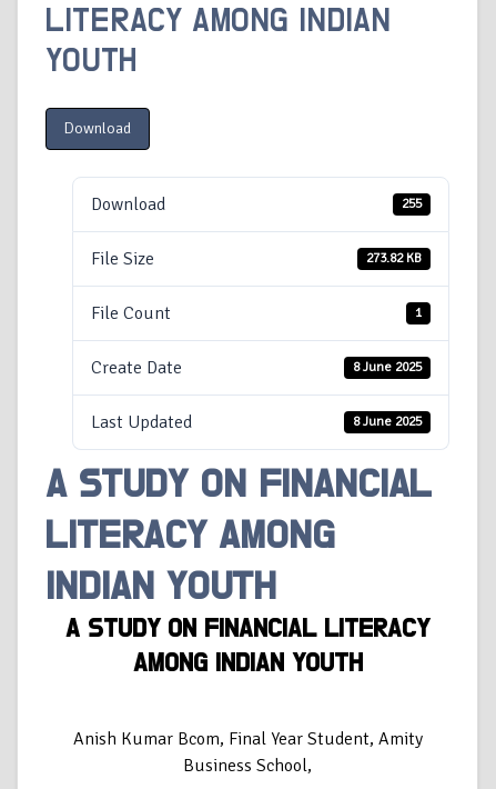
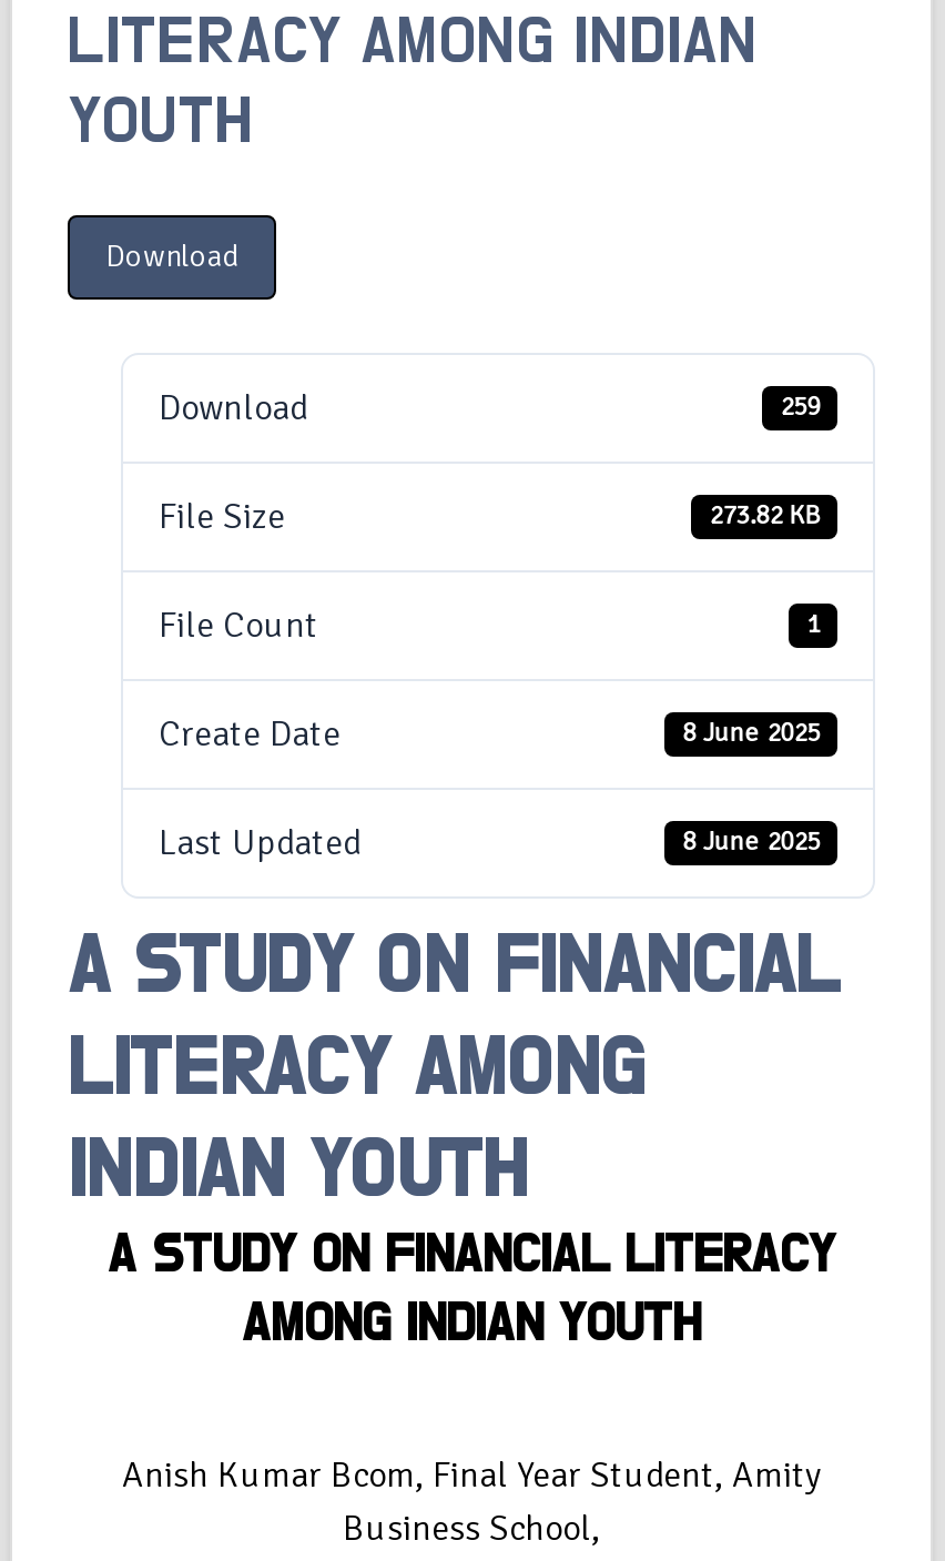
- 255
+ 259
